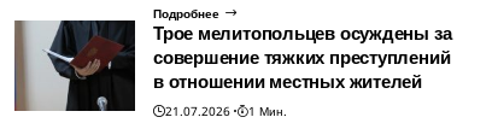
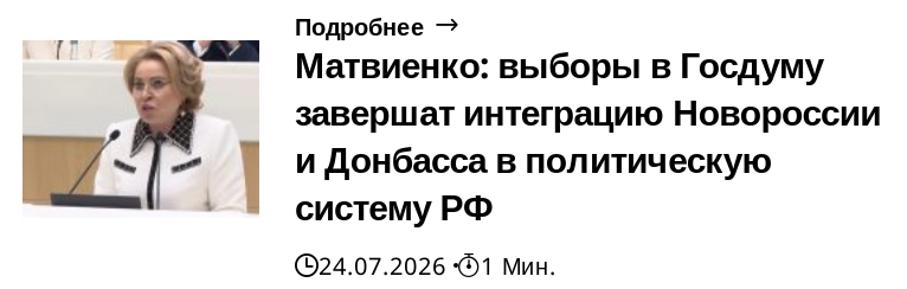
- [image]
- Трое мелитопольцев осуждены за
- совершение тяжких преступлений
- в отношении местных жителей
- 21.07.2026
+ [image]
+ Матвиенко: выборы в Госдуму
+ завершат интеграцию Новороссии
+ и Донбасса в политическую
+ систему РФ
+ 24.07.2026
